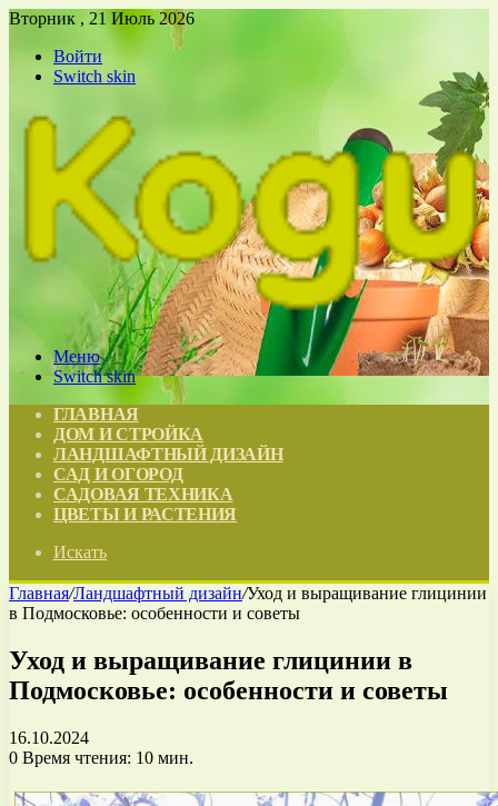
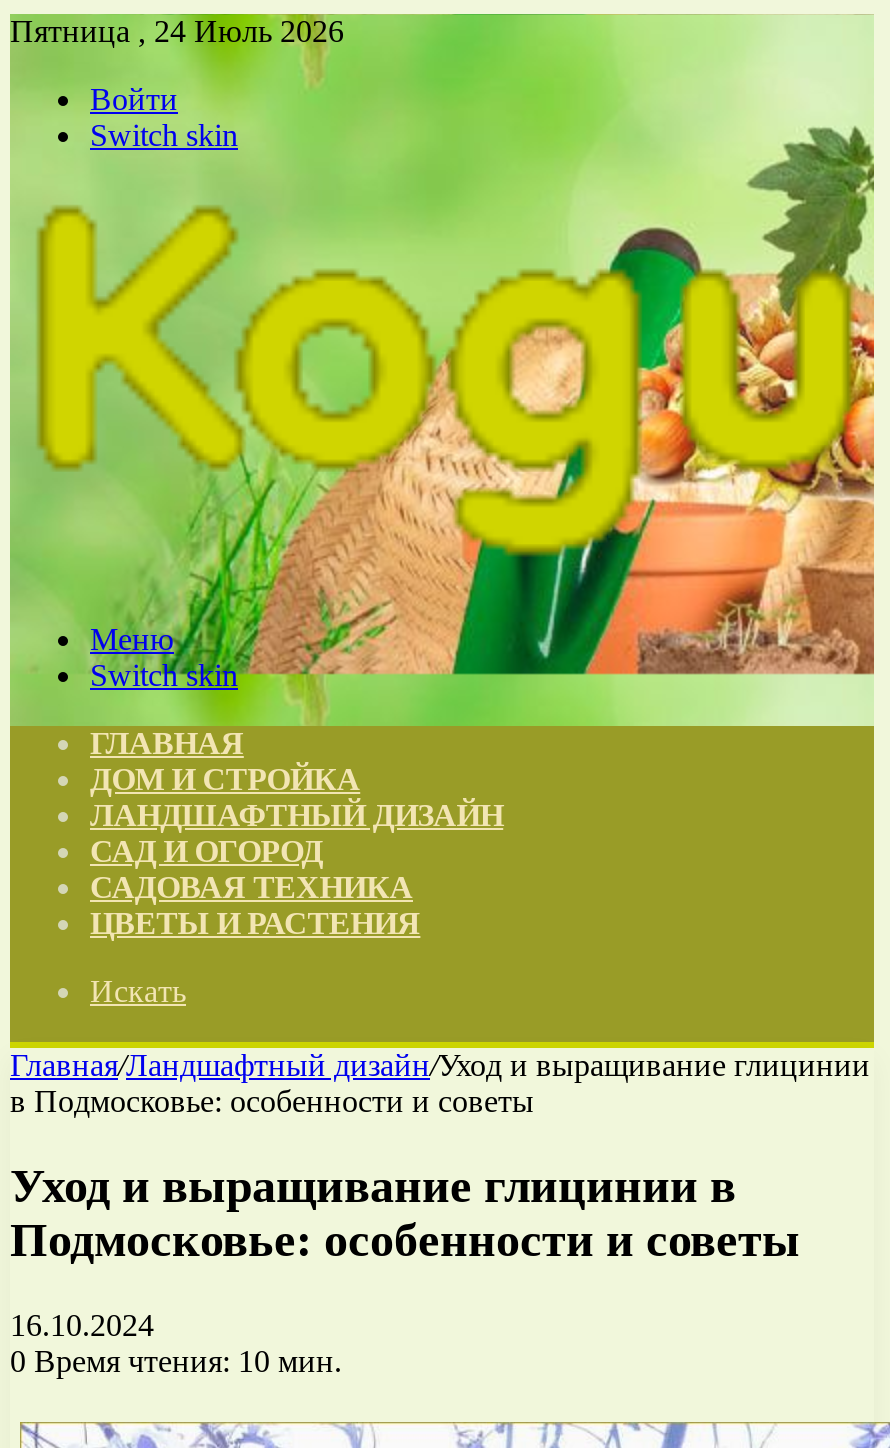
- Вторник , 21 Июль 2026
+ Пятница , 24 Июль 2026
